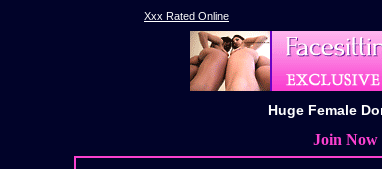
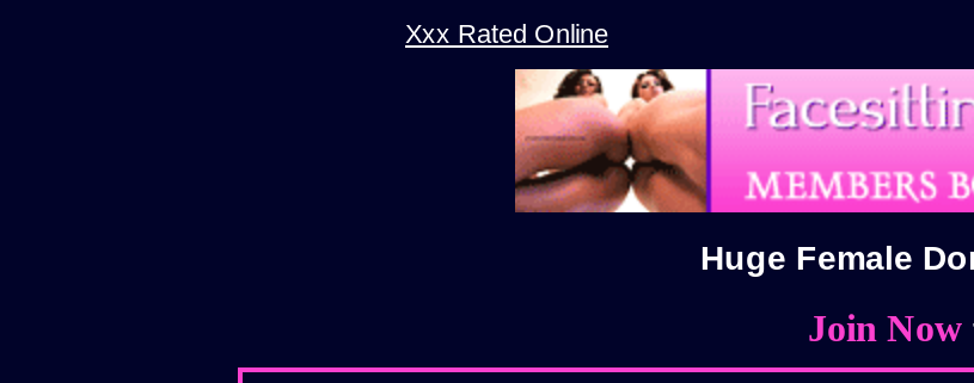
- [image]
+ [image]
